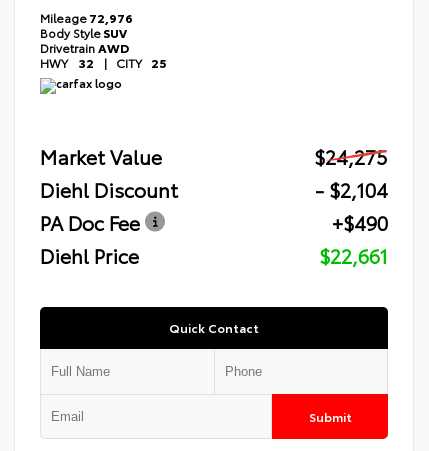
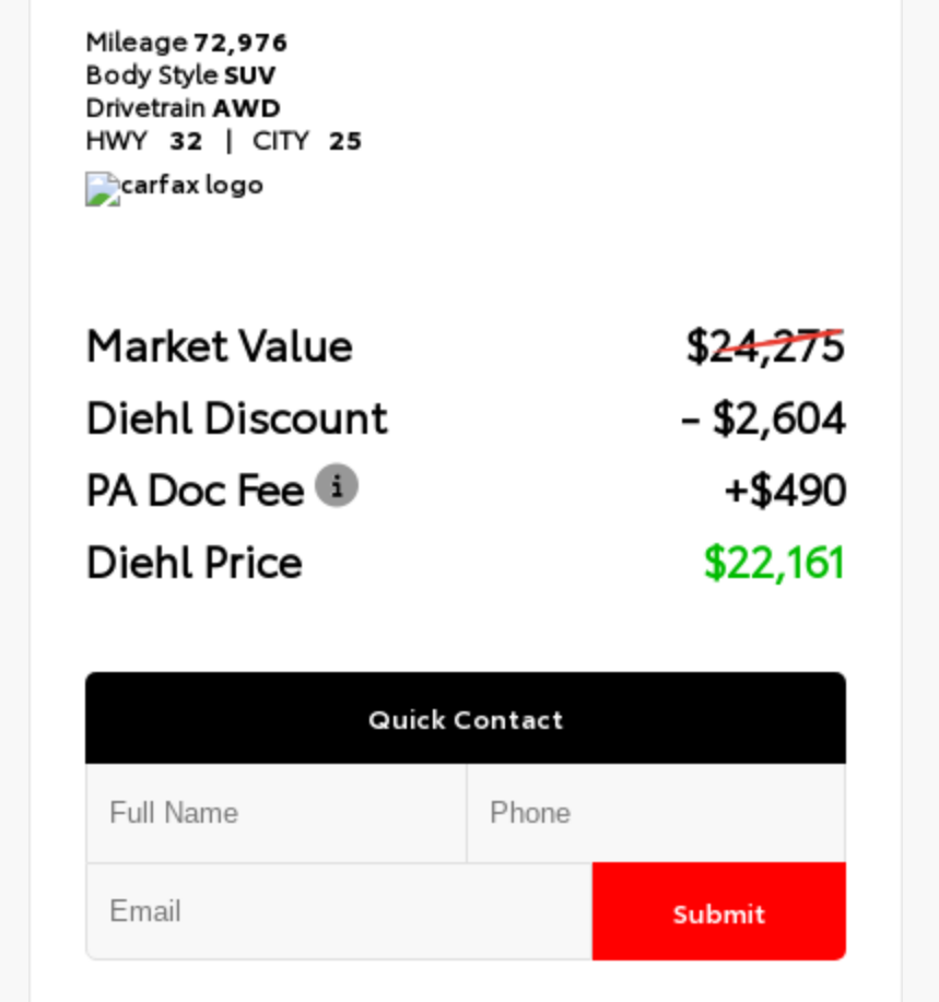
- - $2,104
+ - $2,604

- $22,661
+ $22,161
